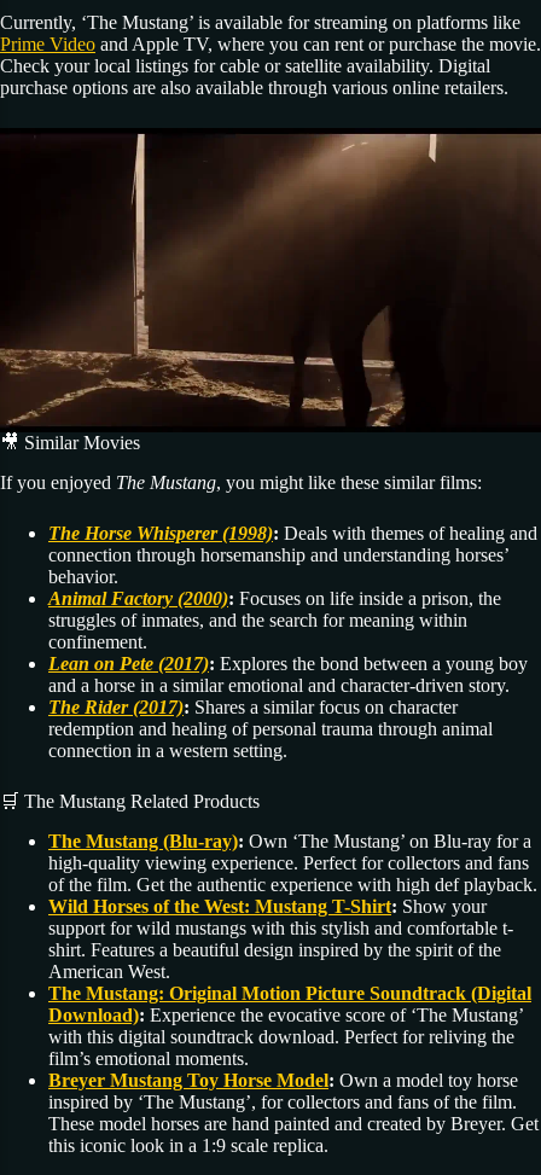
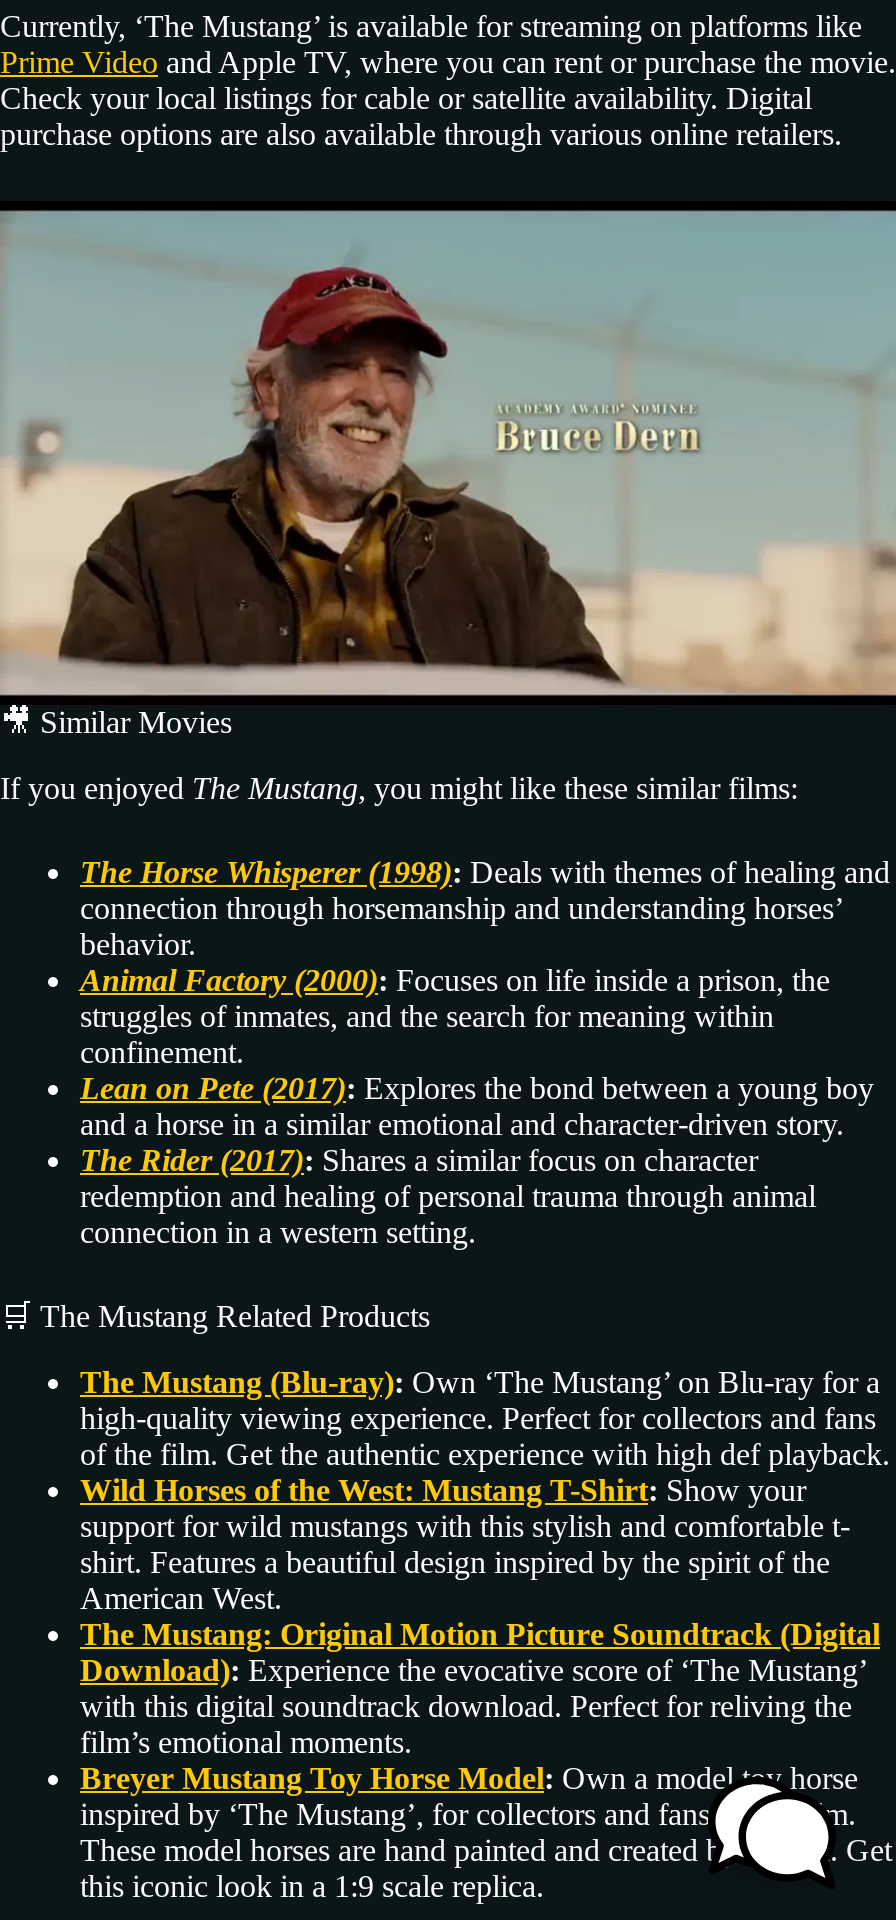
- [image]
+ [image]
